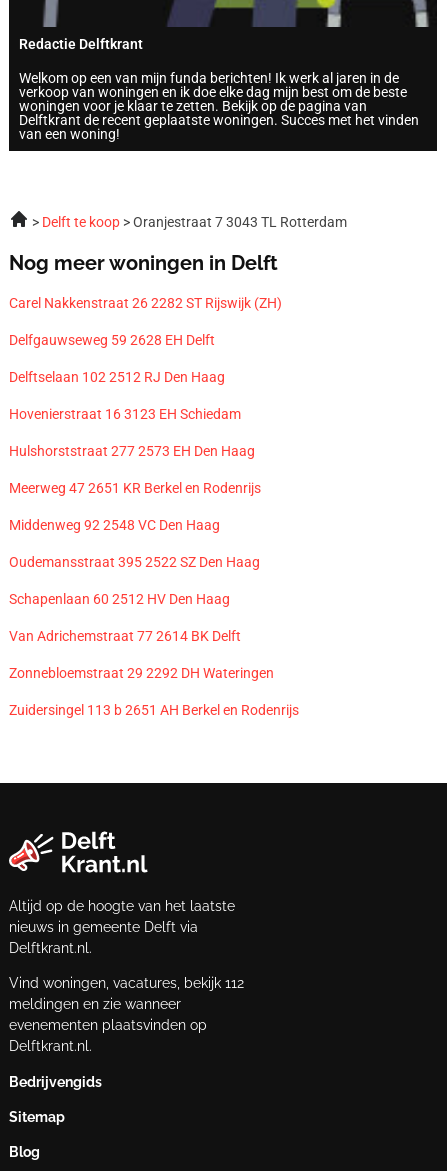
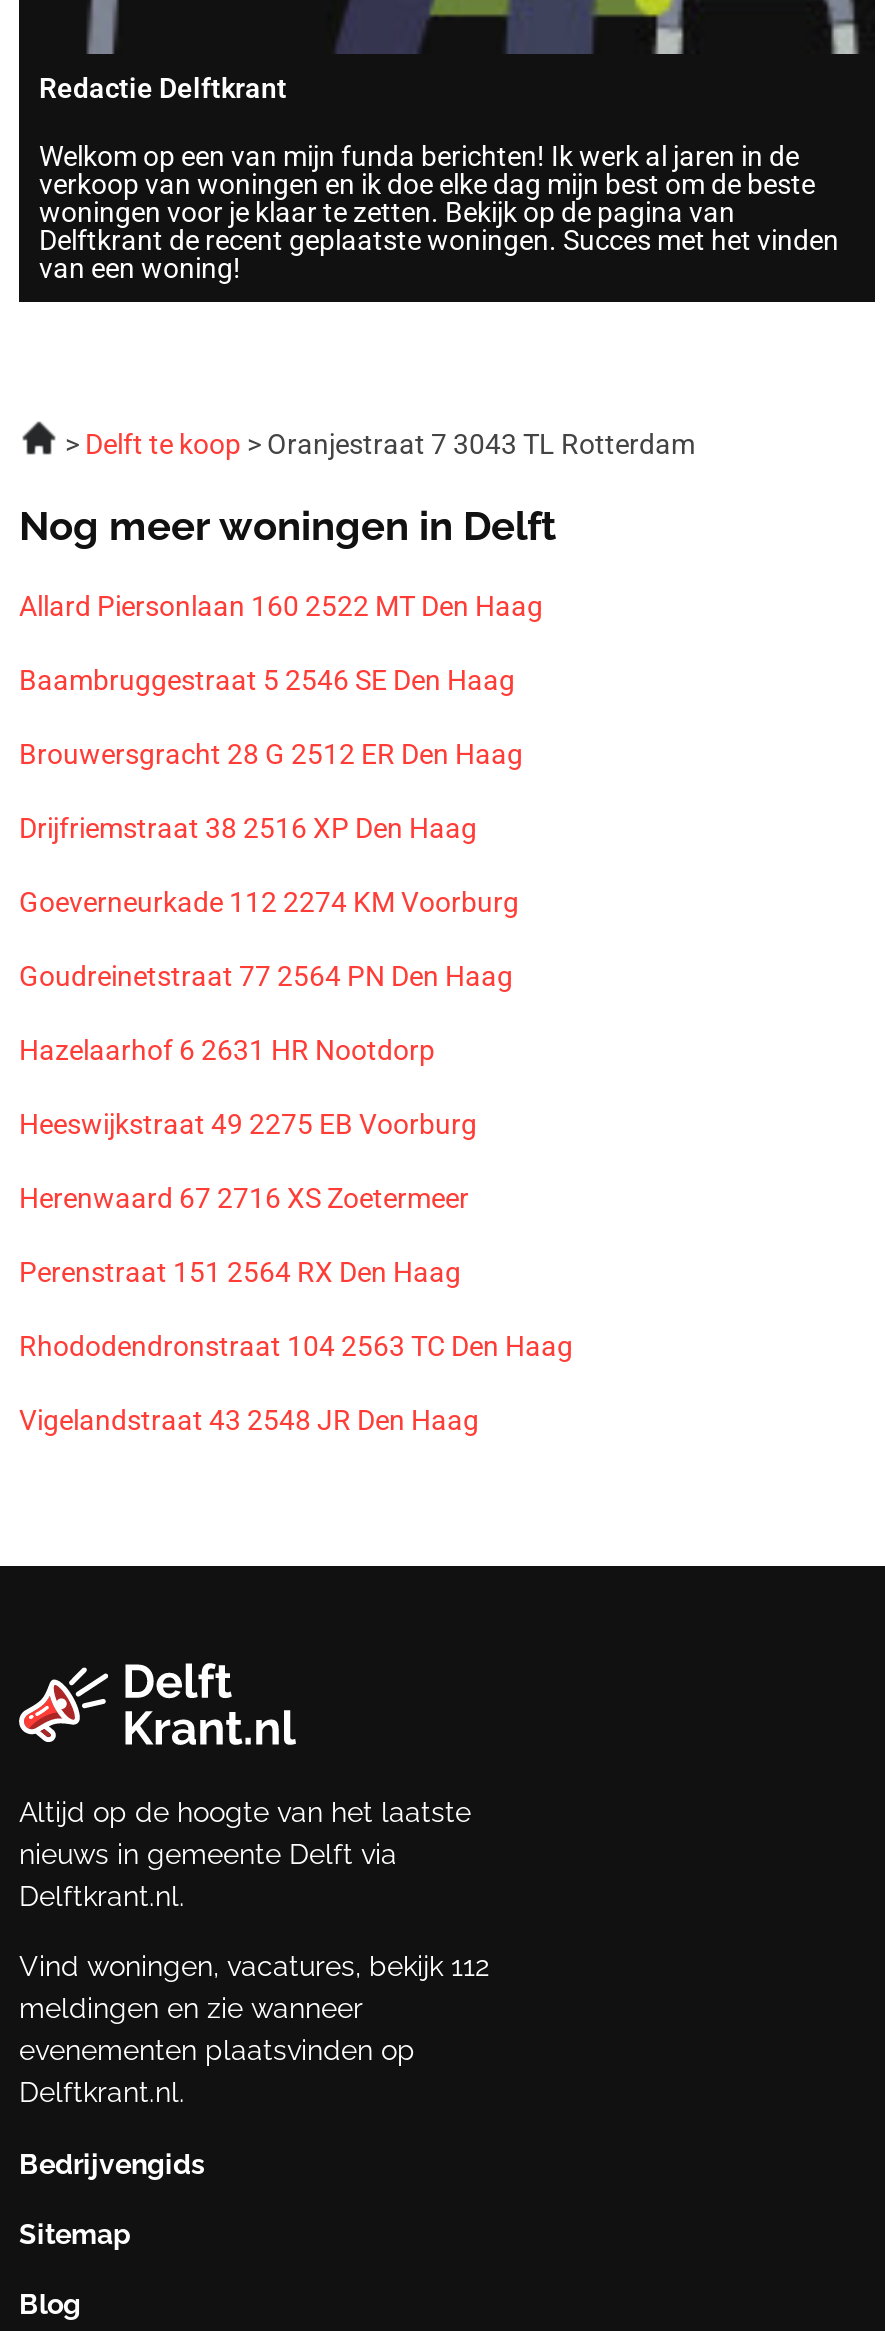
- Carel Nakkenstraat 26 2282 ST Rijswijk (ZH)
+ Allard Piersonlaan 160 2522 MT Den Haag

- Delfgauwseweg 59 2628 EH Delft
+ Baambruggestraat 5 2546 SE Den Haag

- Delftselaan 102 2512 RJ Den Haag
+ Brouwersgracht 28 G 2512 ER Den Haag

- Hovenierstraat 16 3123 EH Schiedam
+ Drijfriemstraat 38 2516 XP Den Haag

- Hulshorststraat 277 2573 EH Den Haag
+ Goeverneurkade 112 2274 KM Voorburg

- Meerweg 47 2651 KR Berkel en Rodenrijs
+ Goudreinetstraat 77 2564 PN Den Haag

- Middenweg 92 2548 VC Den Haag
+ Hazelaarhof 6 2631 HR Nootdorp

- Oudemansstraat 395 2522 SZ Den Haag
+ Heeswijkstraat 49 2275 EB Voorburg

- Schapenlaan 60 2512 HV Den Haag
+ Herenwaard 67 2716 XS Zoetermeer

- Van Adrichemstraat 77 2614 BK Delft
+ Perenstraat 151 2564 RX Den Haag

- Zonnebloemstraat 29 2292 DH Wateringen
+ Rhododendronstraat 104 2563 TC Den Haag

- Zuidersingel 113 b 2651 AH Berkel en Rodenrijs
+ Vigelandstraat 43 2548 JR Den Haag
